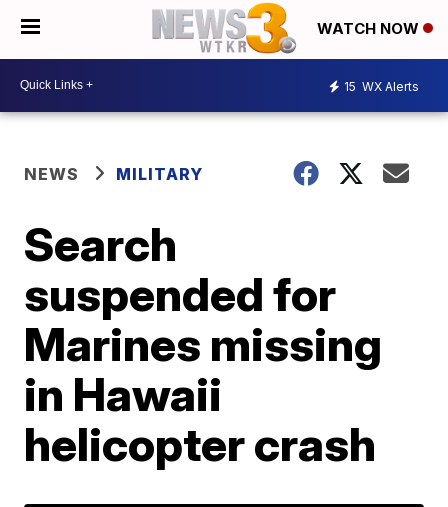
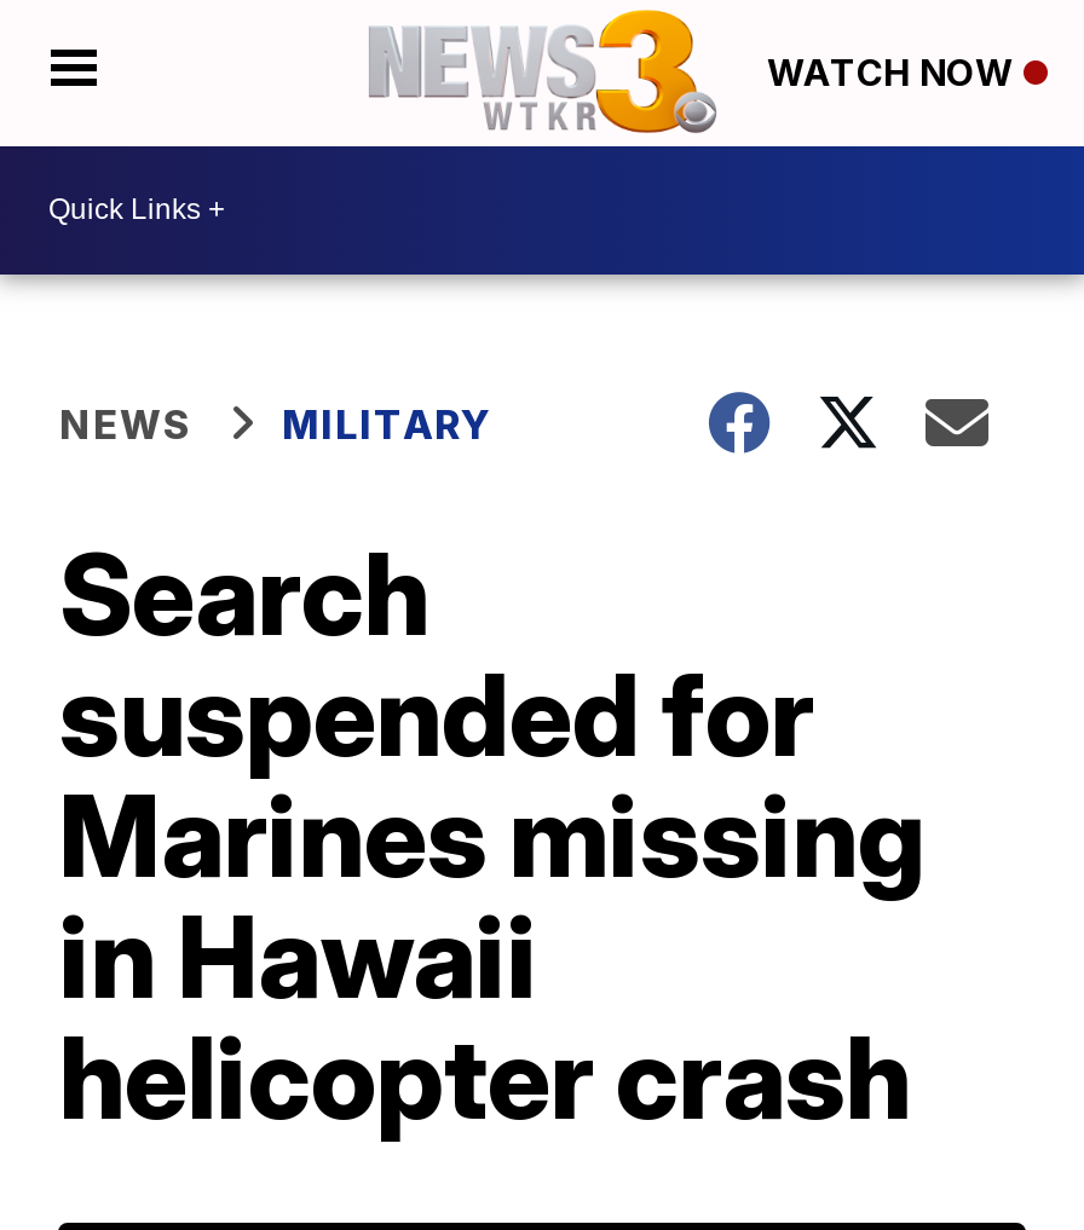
- 15 WX Alerts
